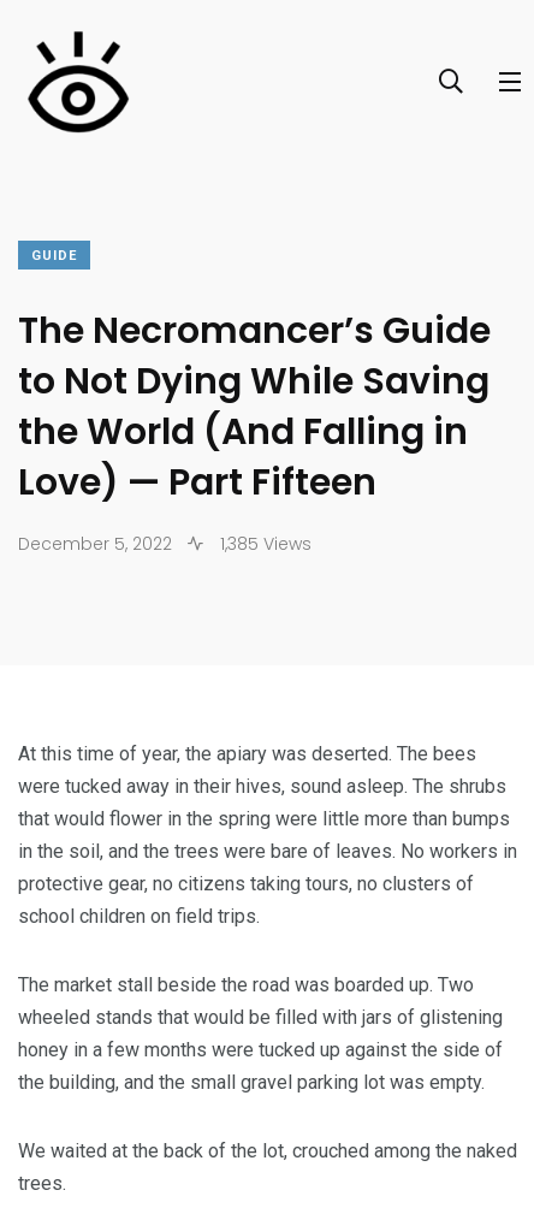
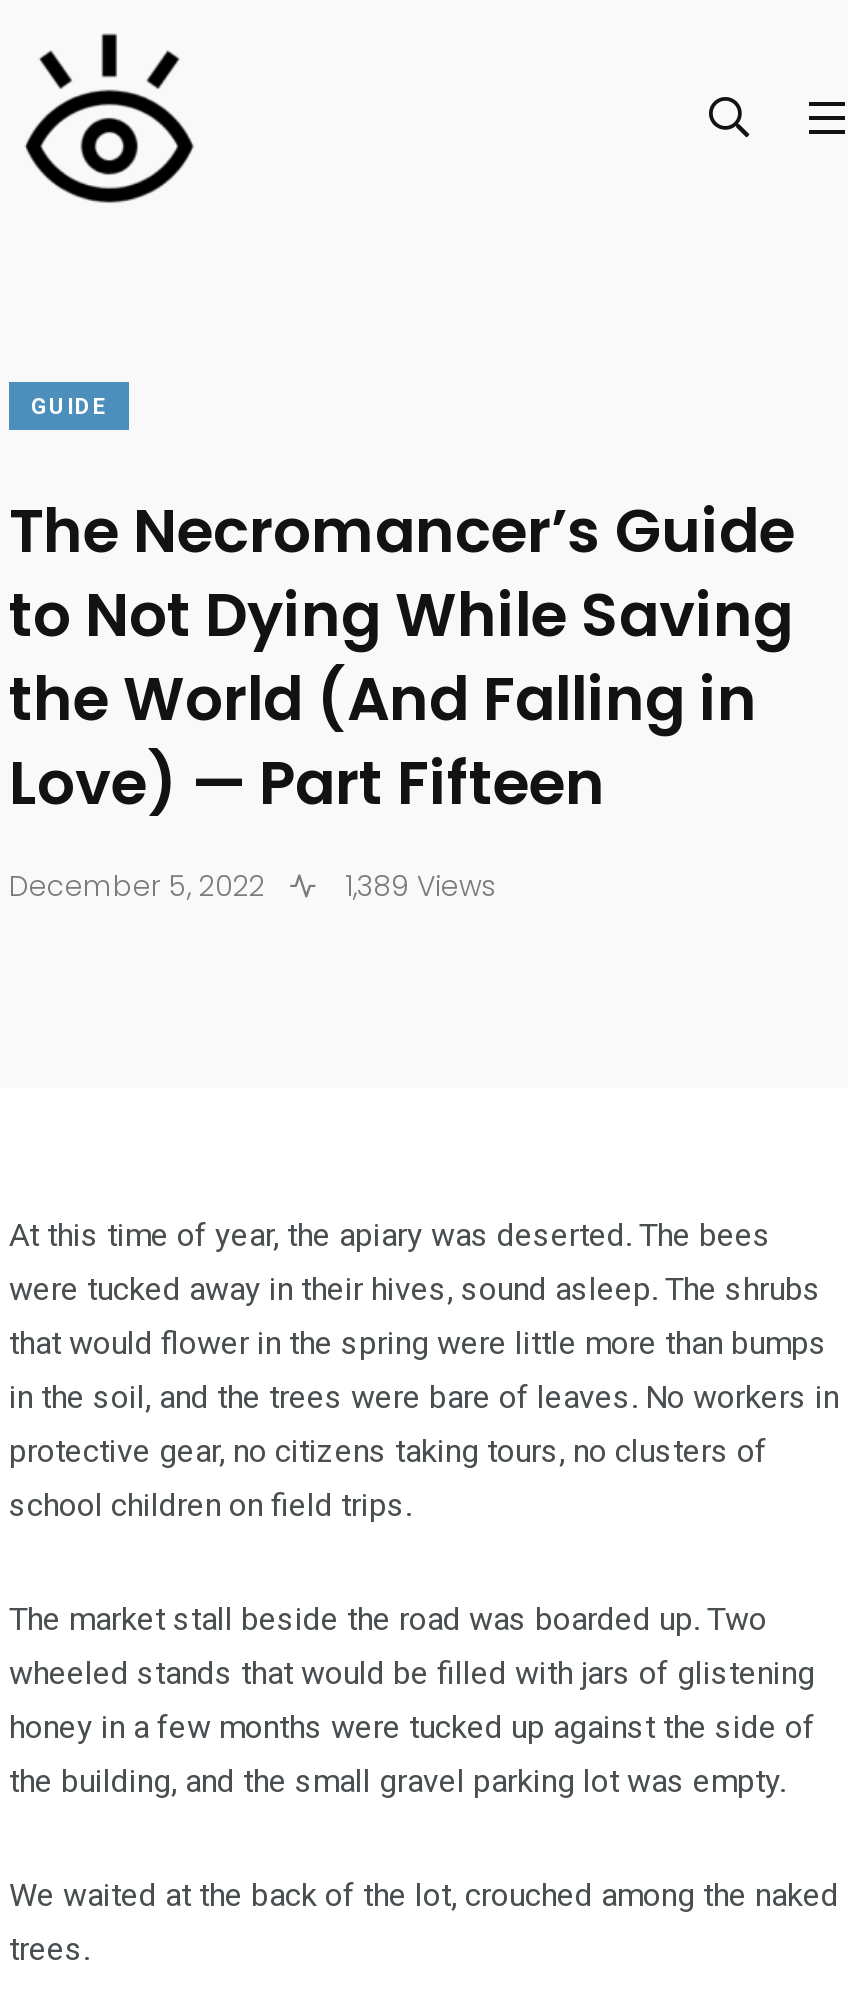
- December 5, 2022 1,385 Views
+ December 5, 2022 1,389 Views
